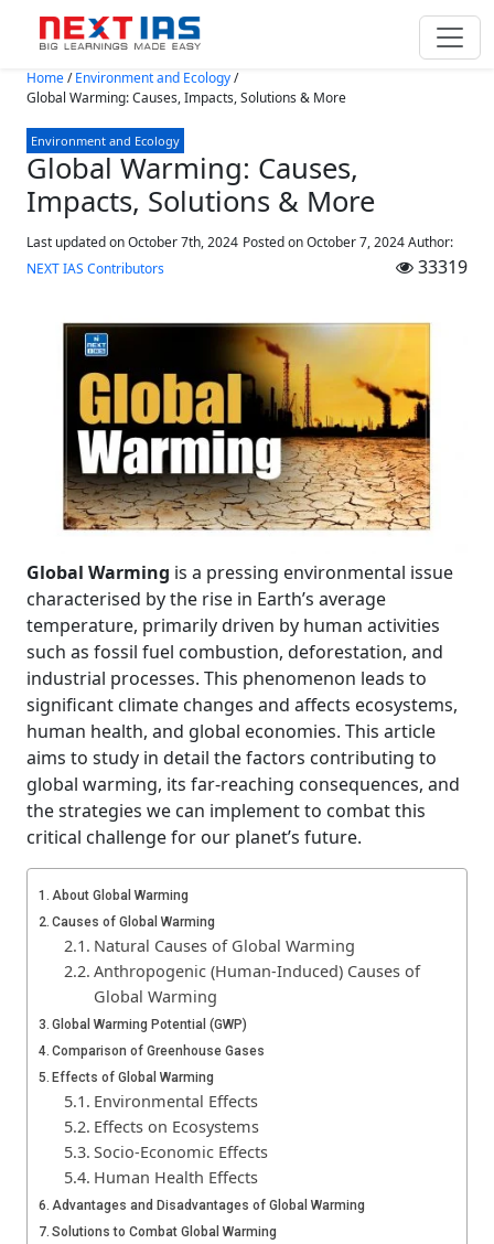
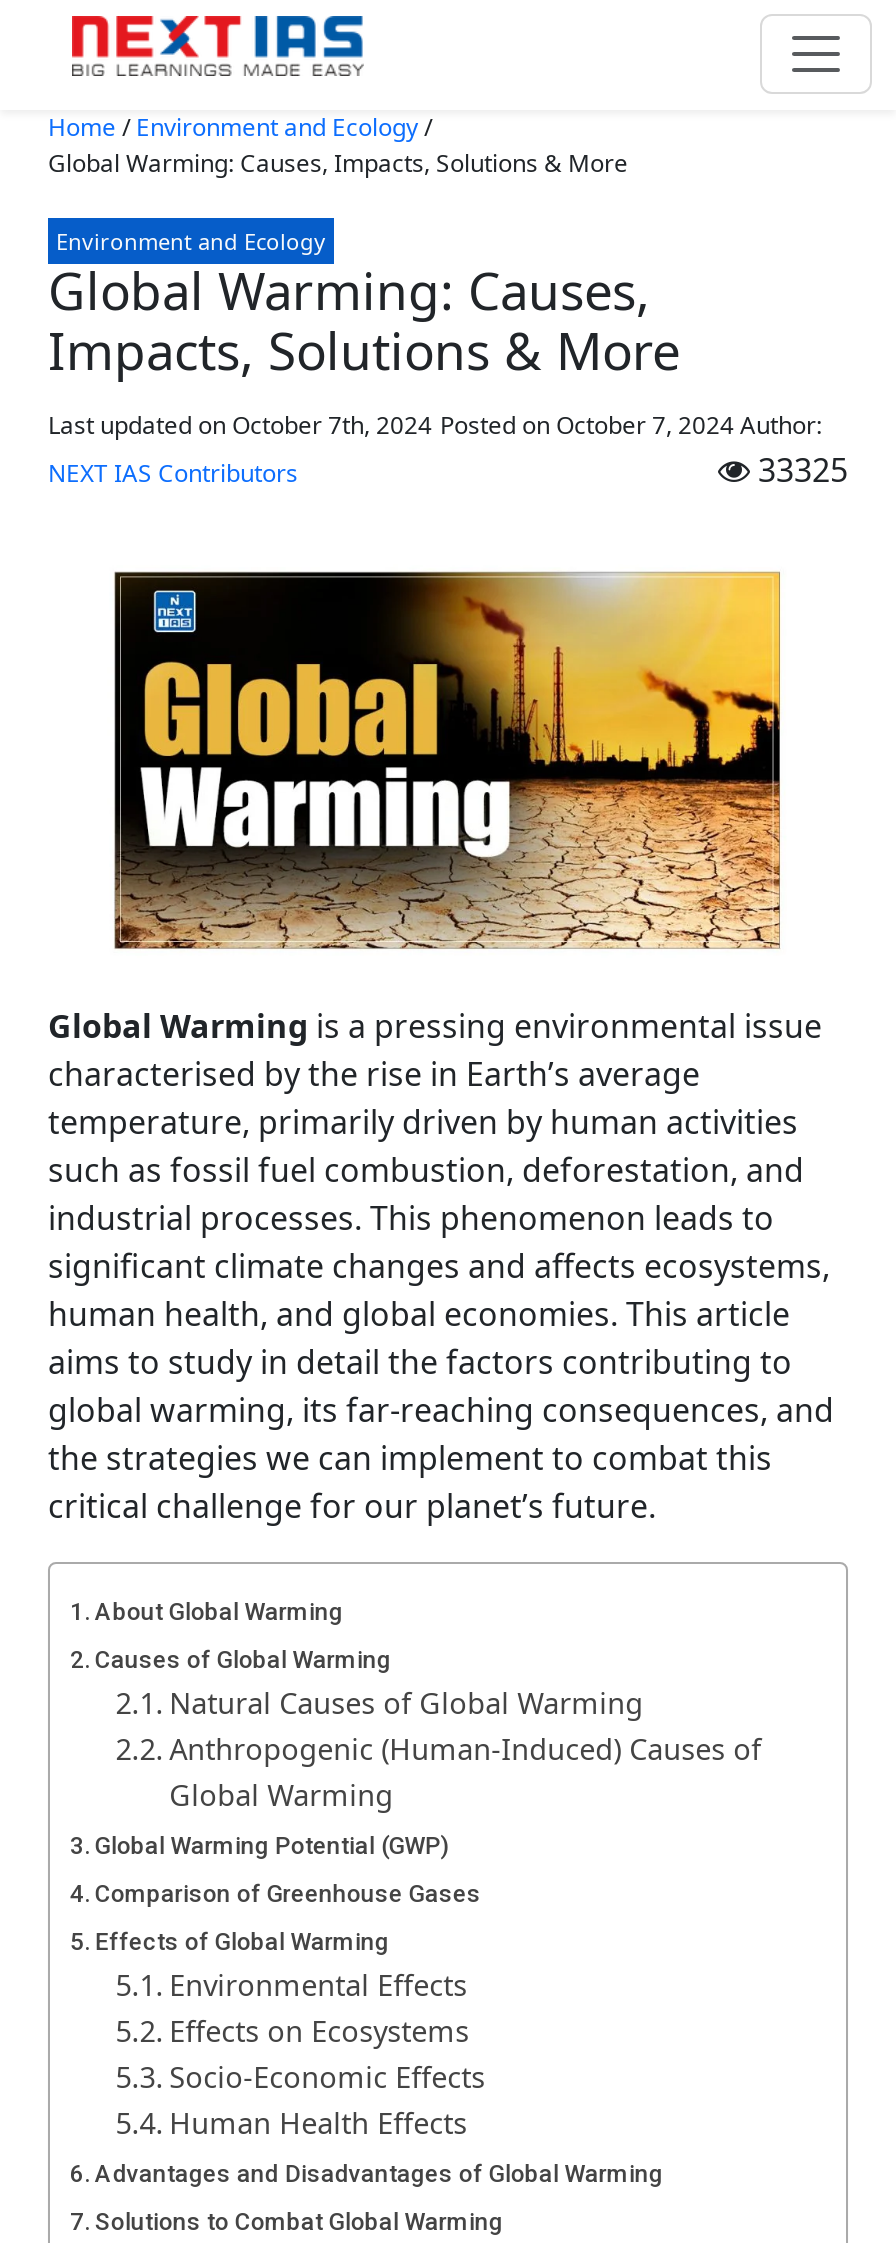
- 33319
+ 33325
